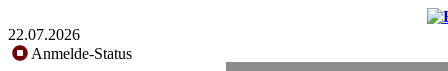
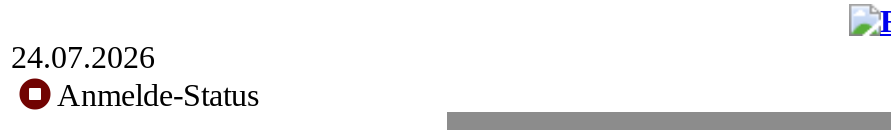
- 22.07.2026
+ 24.07.2026
